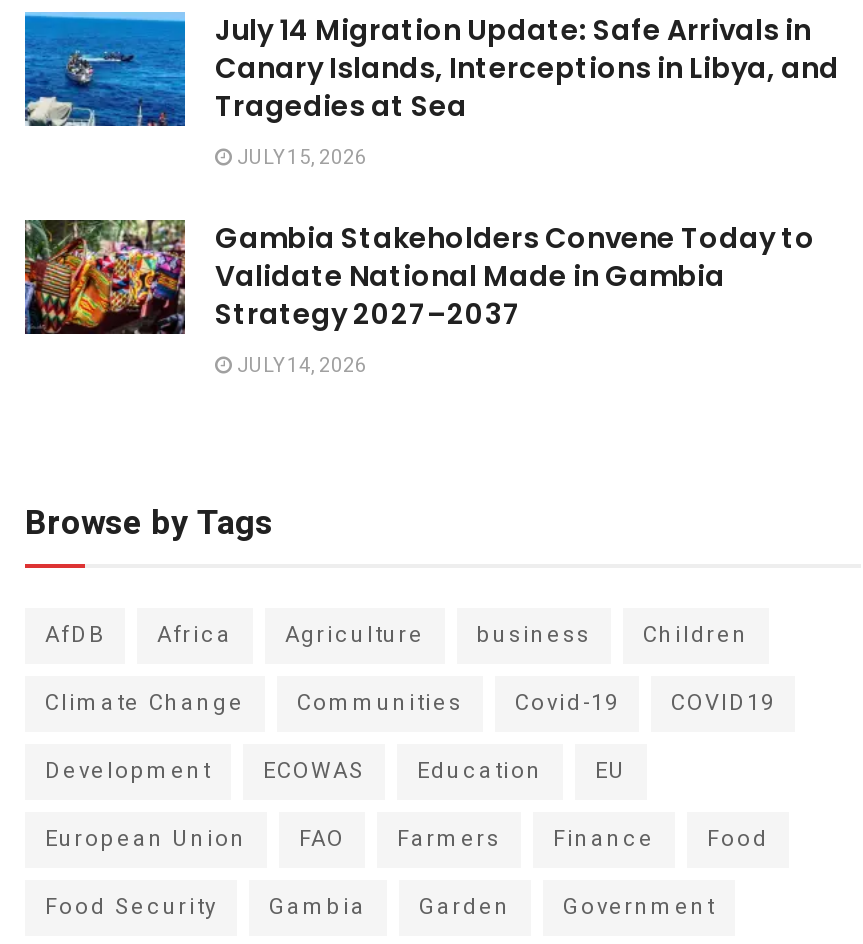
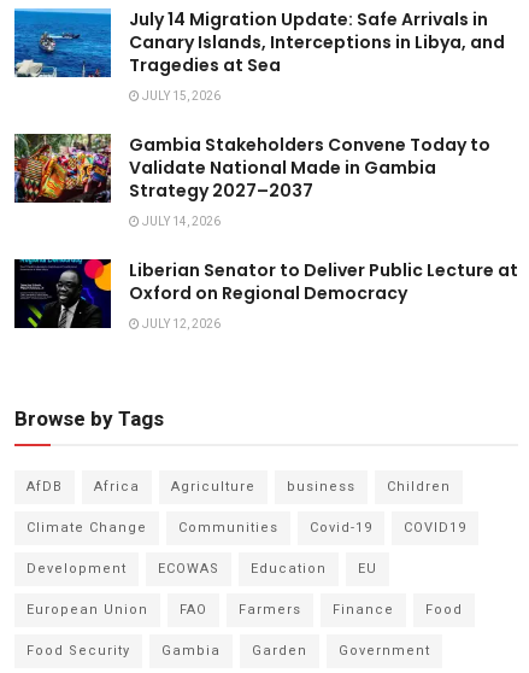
+ [image]
+ Liberian Senator to Deliver Public Lecture at
+ Oxford on Regional Democracy
+ JULY 12, 2026
